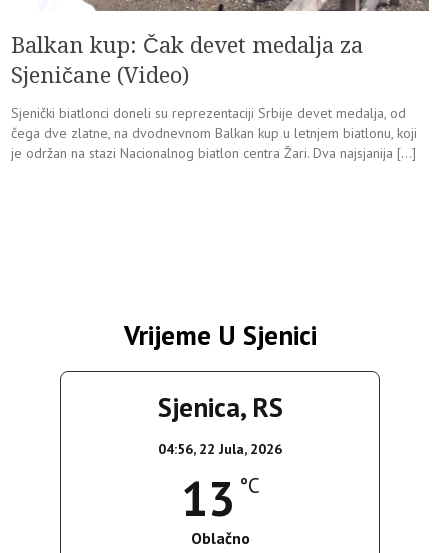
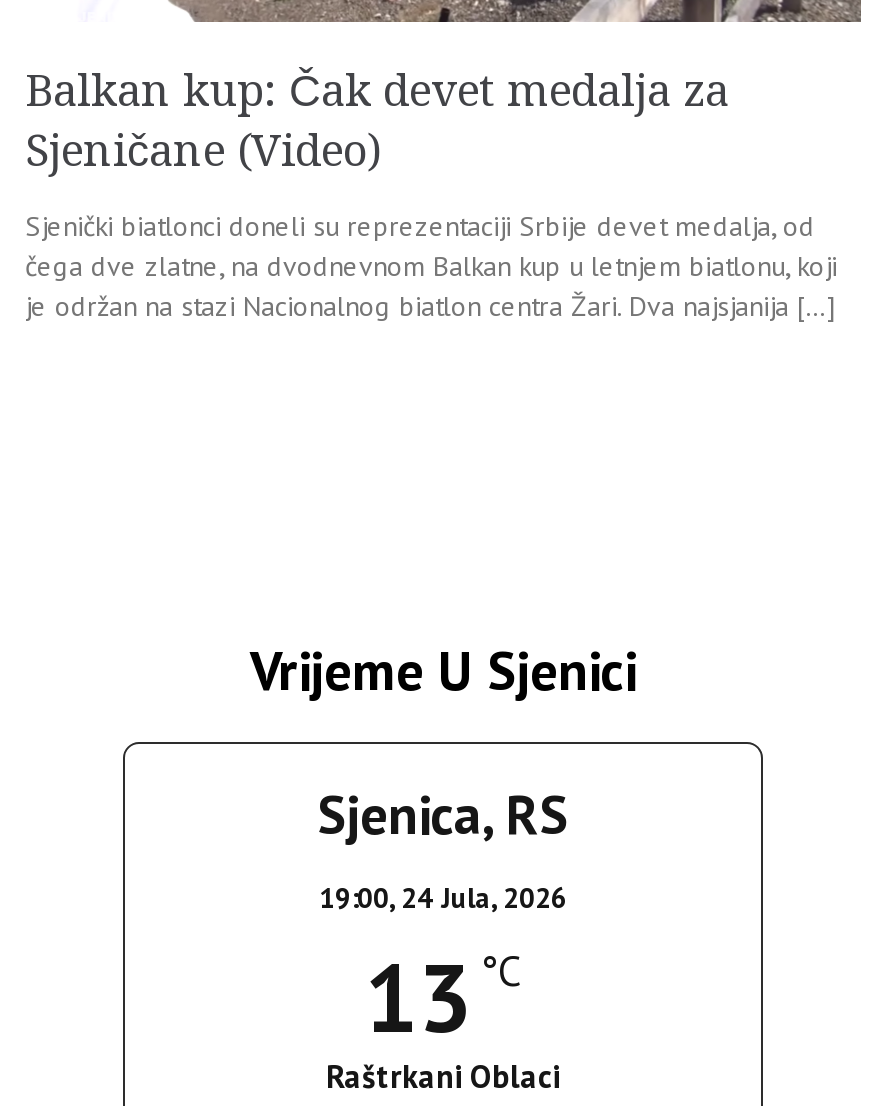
- 04:56, 22 Jula, 2026
+ 19:00, 24 Jula, 2026

- Oblačno
+ Raštrkani Oblaci
